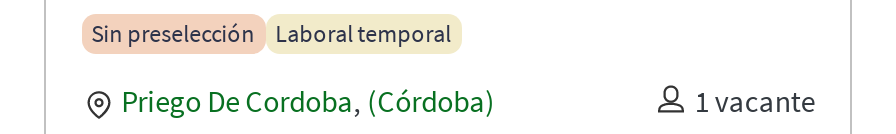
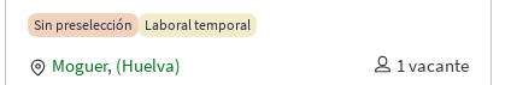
- Priego De Cordoba, (Córdoba)
+ Moguer, (Huelva)
